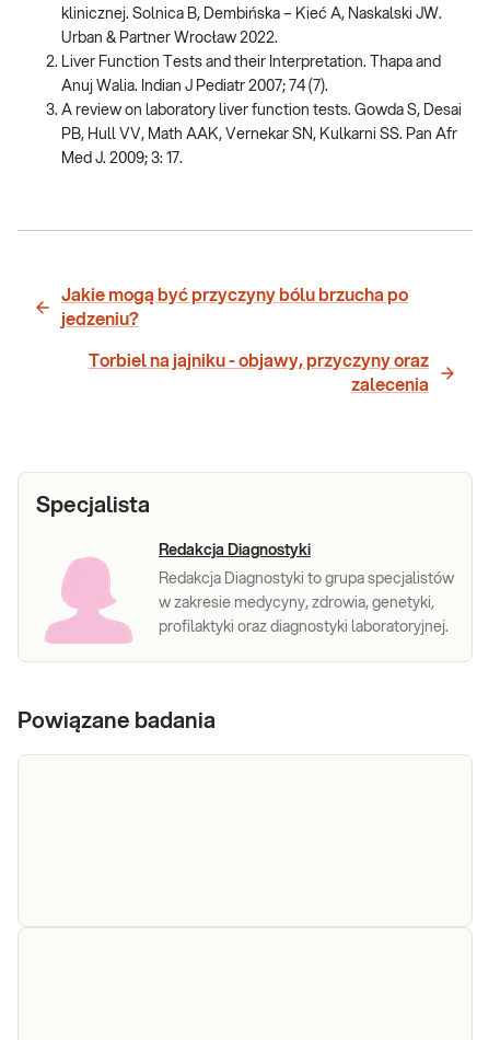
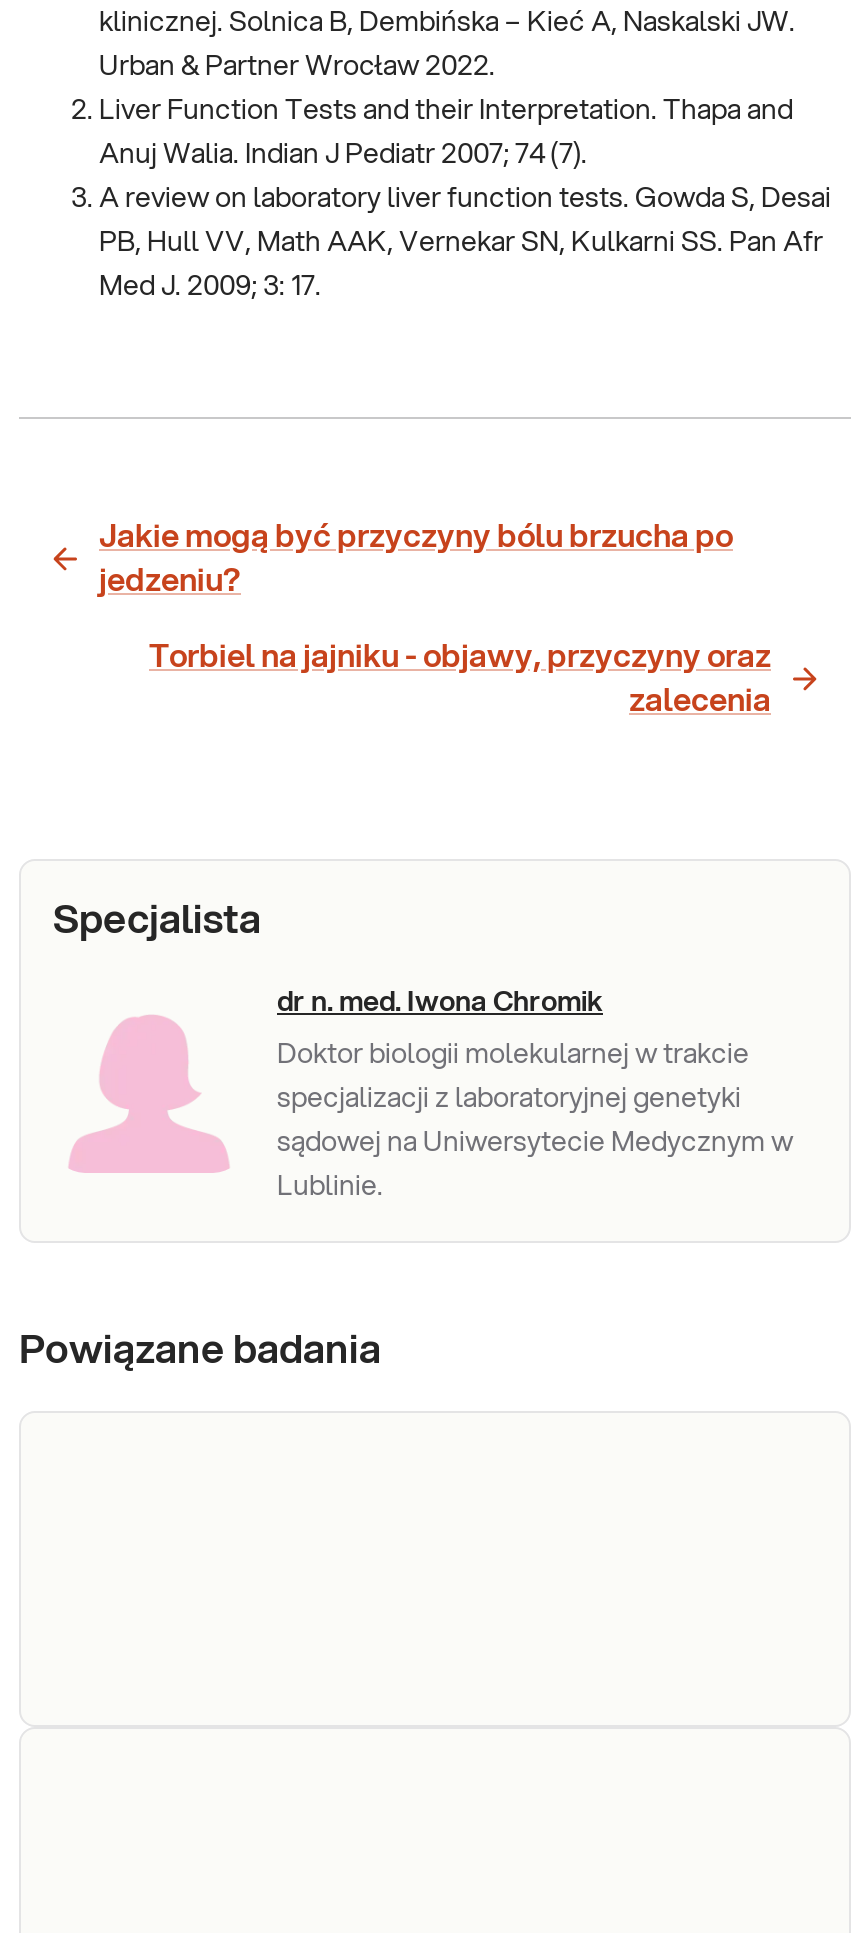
- Redakcja Diagnostyki
- Redakcja Diagnostyki to grupa specjalistów
- w zakresie medycyny, zdrowia, genetyki,
- profilaktyki oraz diagnostyki laboratoryjnej.
+ dr n. med. Iwona Chromik
+ Doktor biologii molekularnej w trakcie
+ specjalizacji z laboratoryjnej genetyki
+ sądowej na Uniwersytecie Medycznym w
+ Lublinie.
